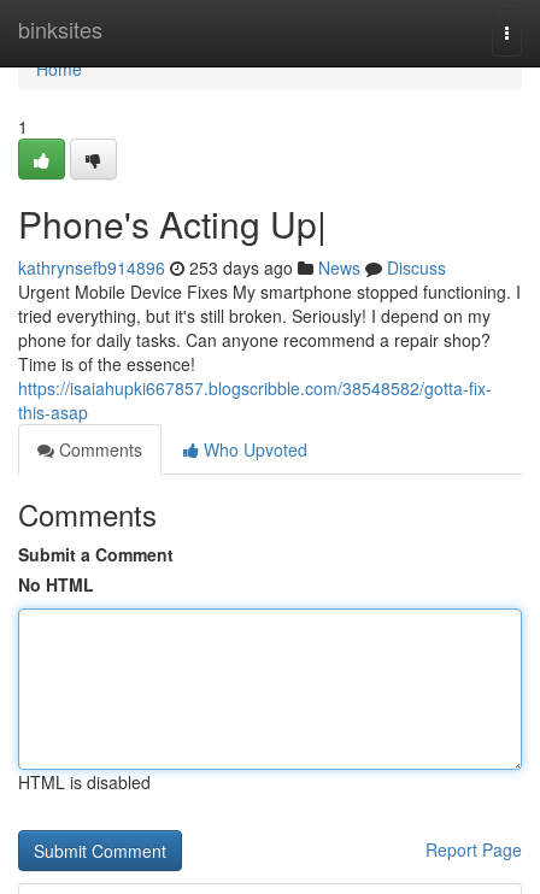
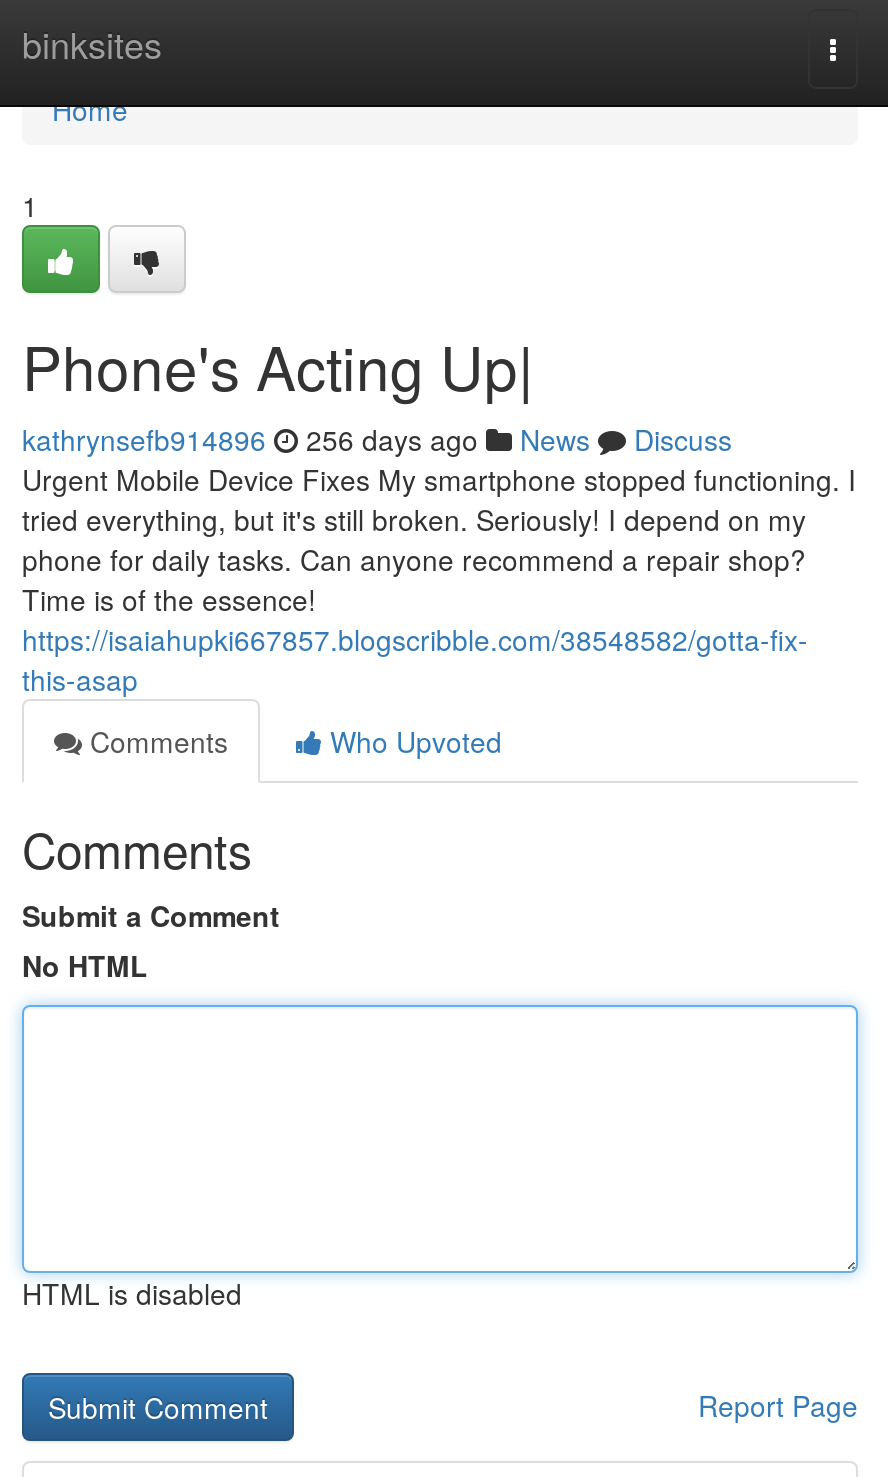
- kathrynsefb914896 253 days ago News Discuss
+ kathrynsefb914896 256 days ago News Discuss
